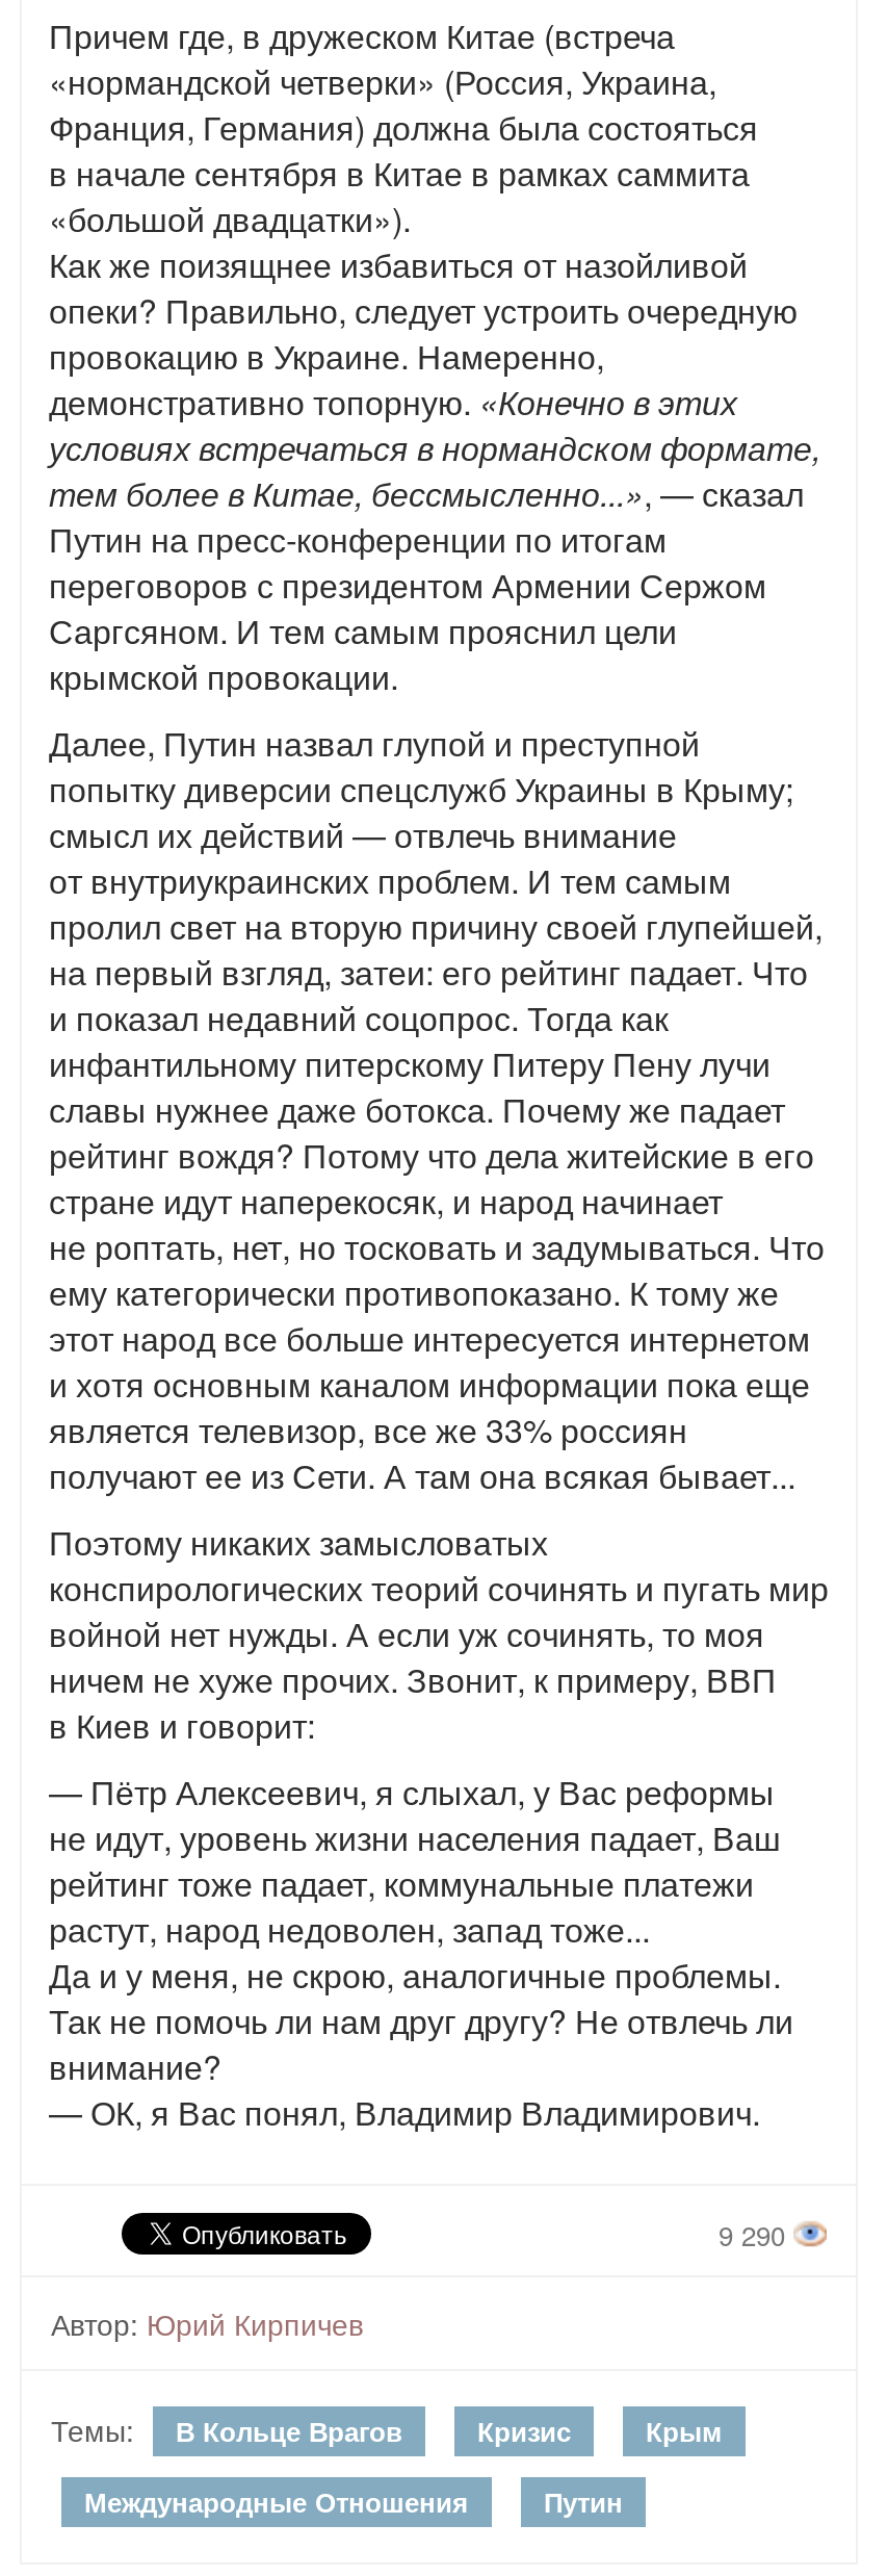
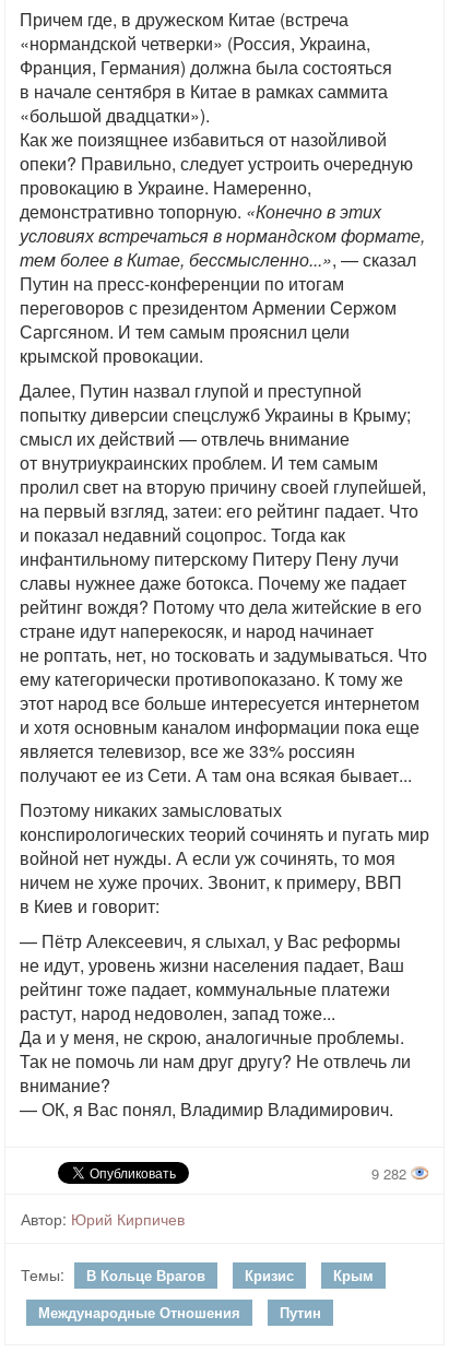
- 9 290
+ 9 282
